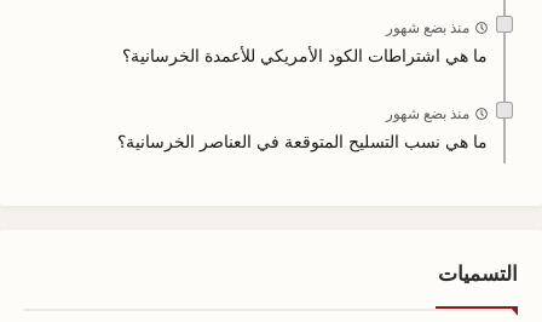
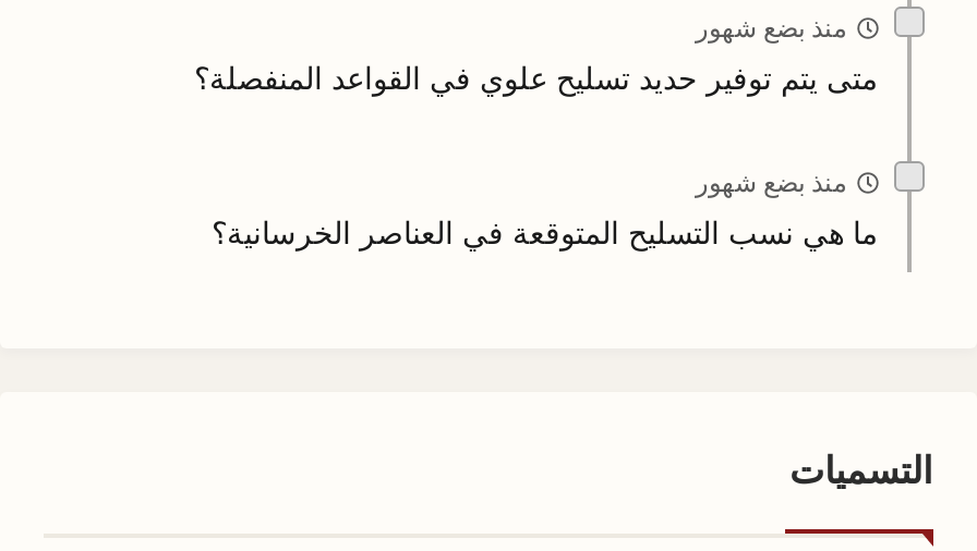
- ما هي اشتراطات الكود الأمريكي للأعمدة الخرسانية؟
+ متى يتم توفير حديد تسليح علوي في القواعد المنفصلة؟
